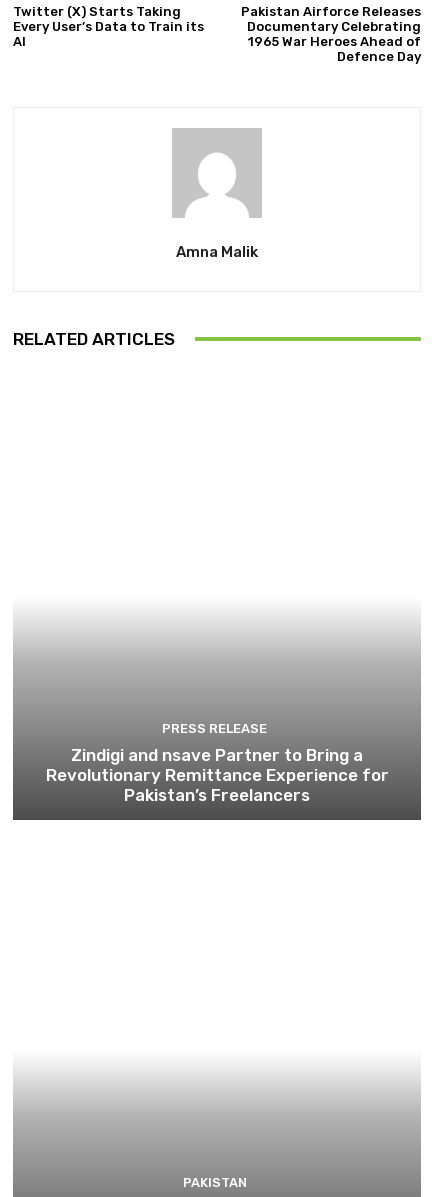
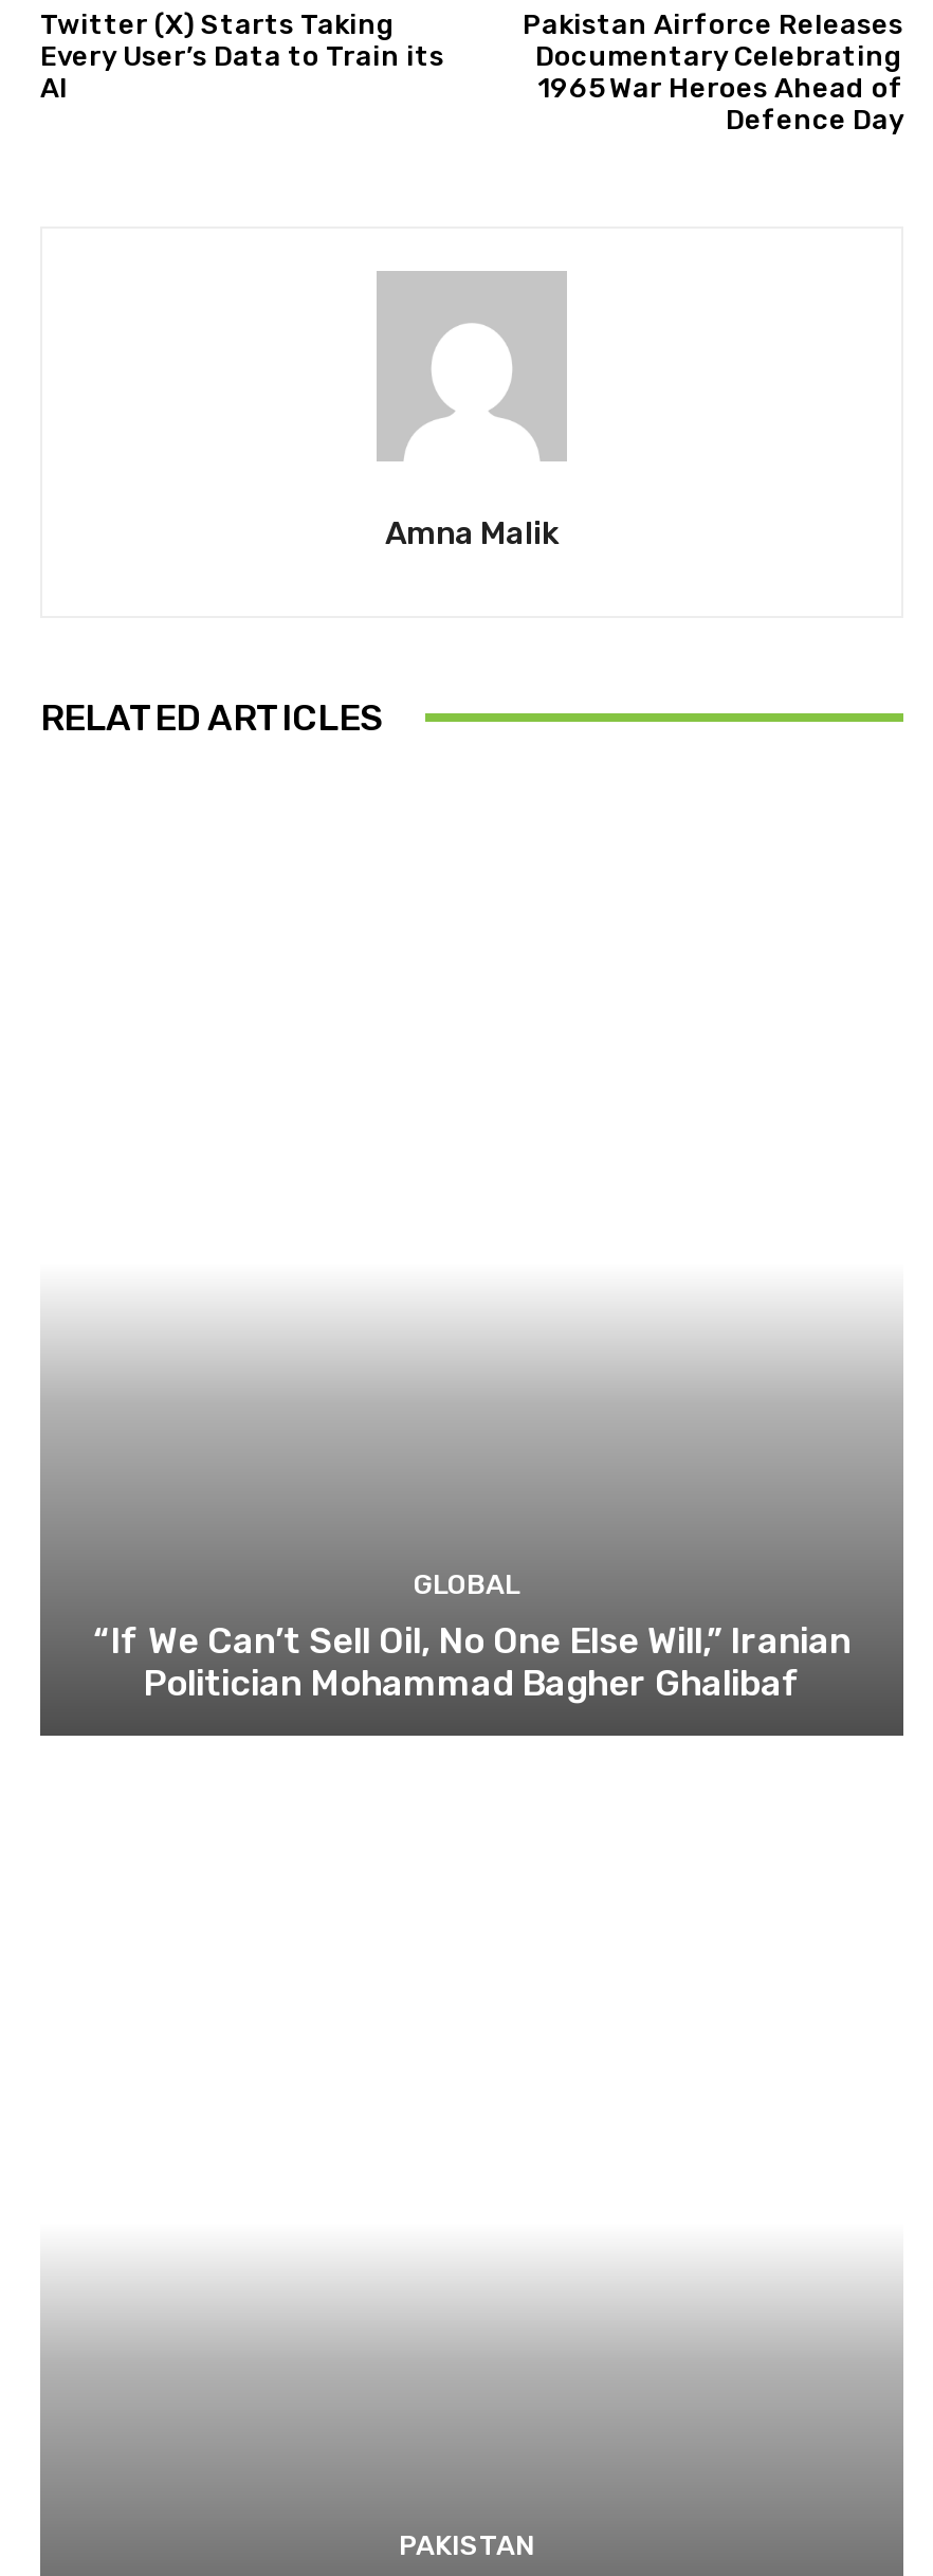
- PRESS RELEASE
- Zindigi and nsave Partner to Bring a
- Revolutionary Remittance Experience for
- Pakistan’s Freelancers
+ GLOBAL
+ “If We Can’t Sell Oil, No One Else Will,” Iranian
+ Politician Mohammad Bagher Ghalibaf
